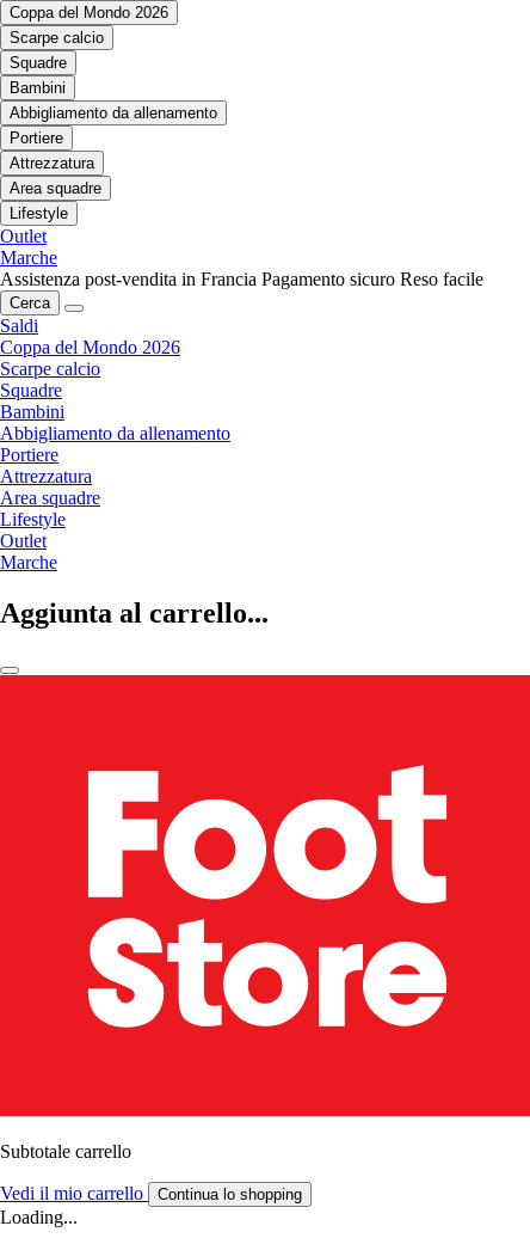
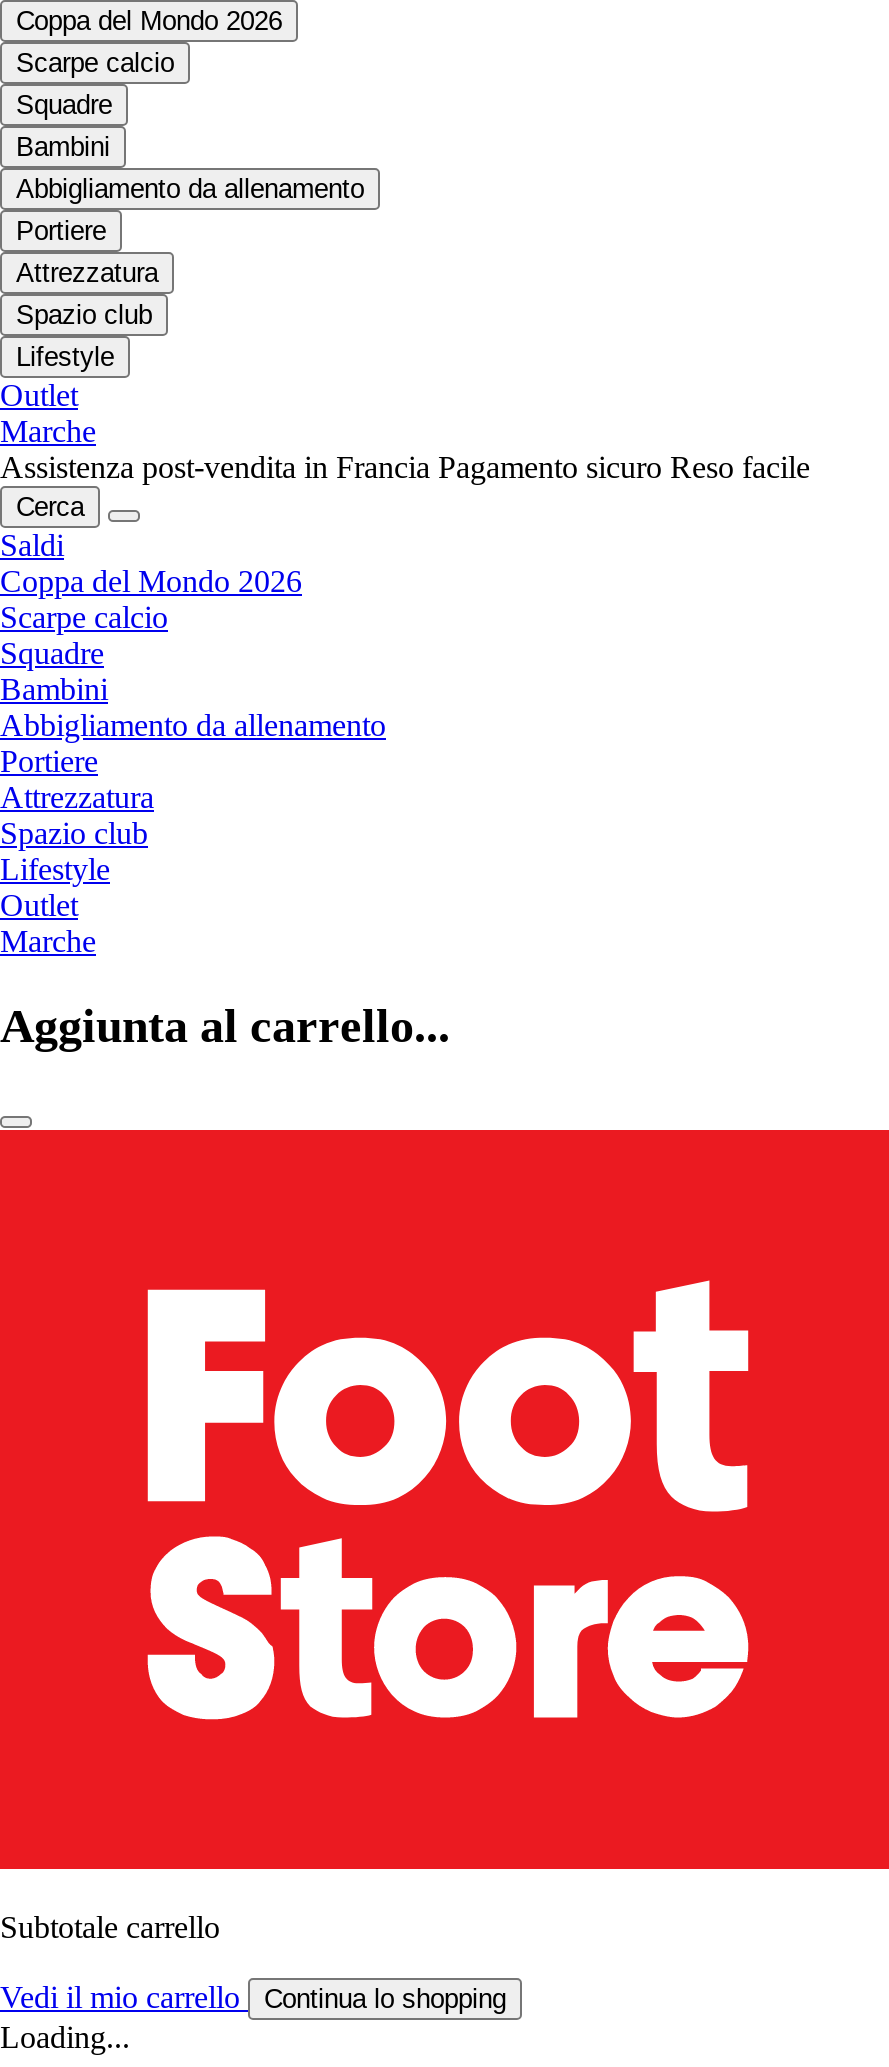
- Area squadre
+ Spazio club

- Area squadre
+ Spazio club
